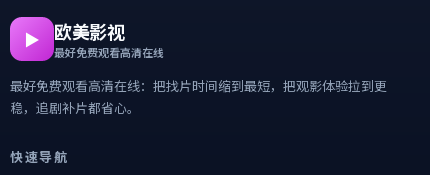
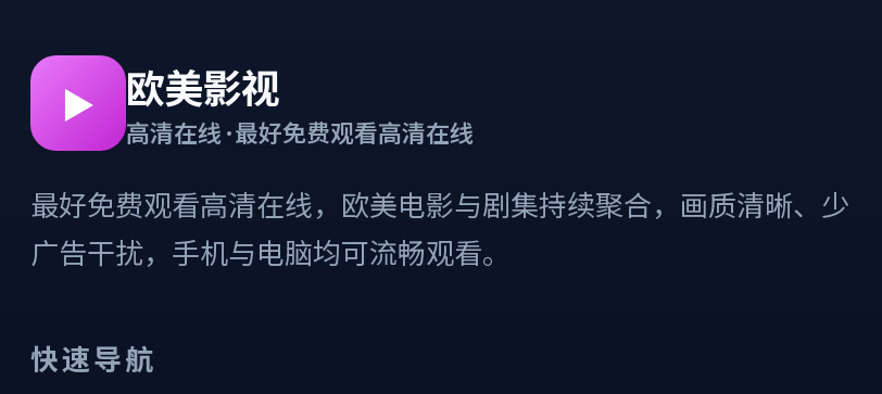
- 最好免费观看高清在线
+ 高清在线 · 最好免费观看高清在线

- 最好免费观看高清在线：把找片时间缩到最短，把观影体验拉到更
- 稳，追剧补片都省心。
+ 最好免费观看高清在线，欧美电影与剧集持续聚合，画质清晰、少
+ 广告干扰，手机与电脑均可流畅观看。
